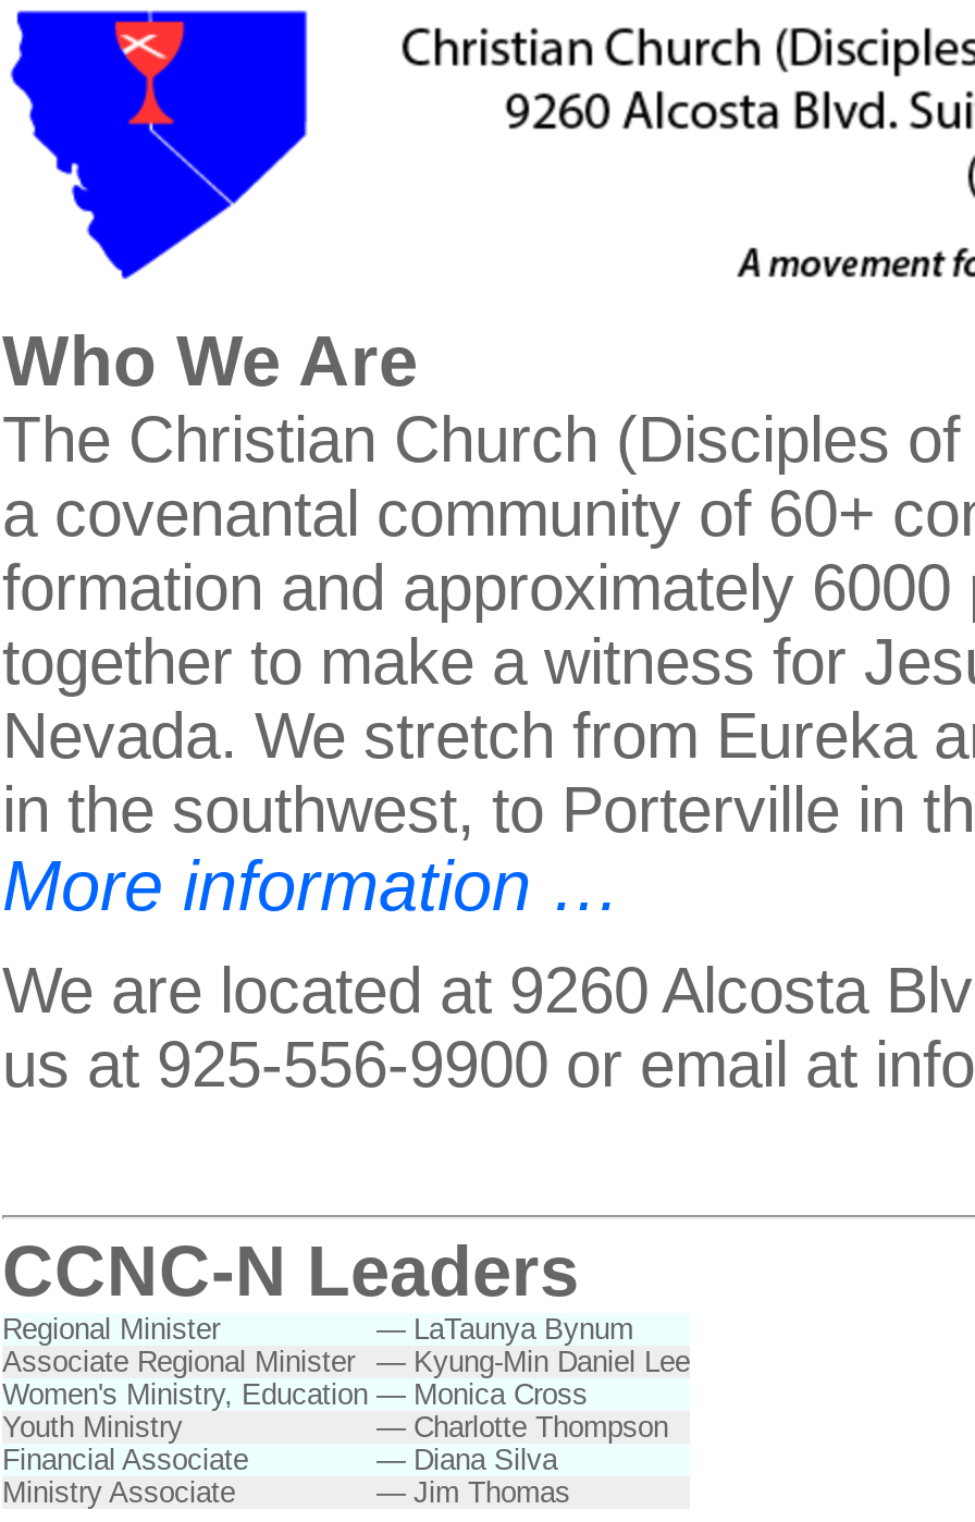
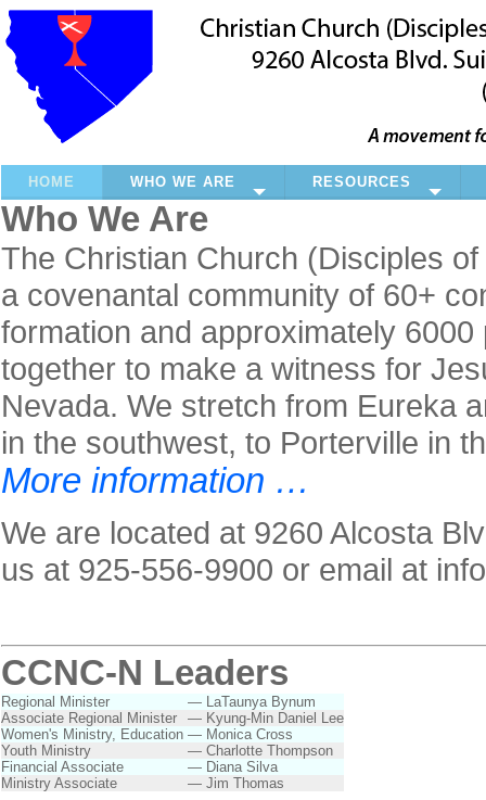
+ HOME
+ WHO WE ARE
+ RESOURCES
